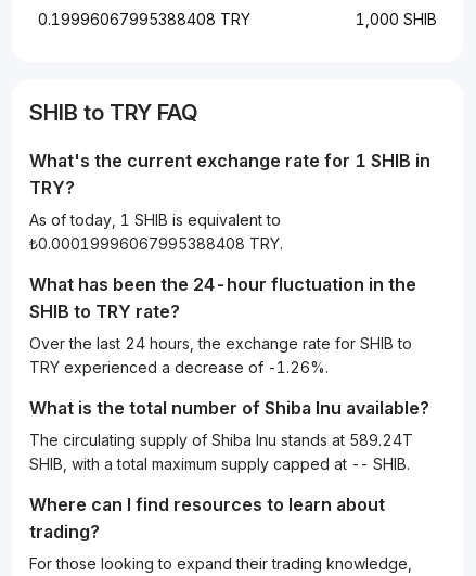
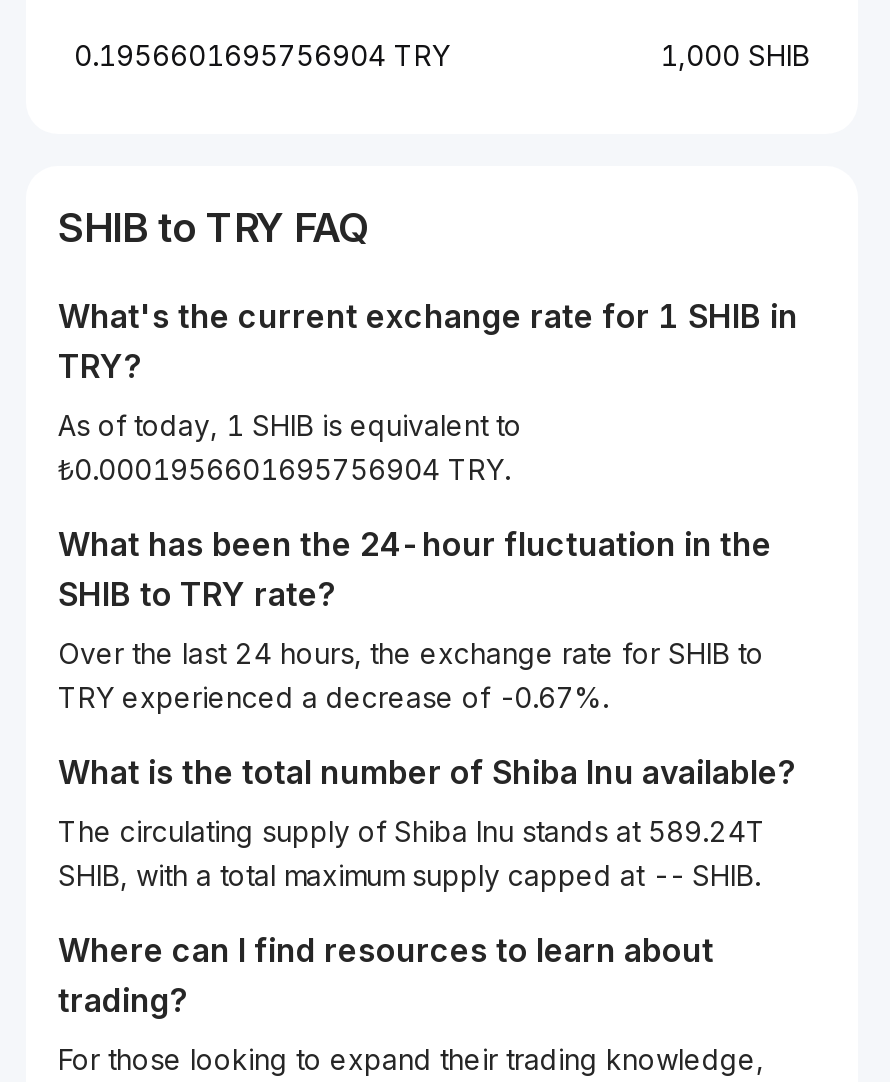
- 0.19996067995388408 TRY
+ 0.1956601695756904 TRY

- ₺0.00019996067995388408 TRY.
+ ₺0.0001956601695756904 TRY.

- TRY experienced a decrease of -1.26%.
+ TRY experienced a decrease of -0.67%.
